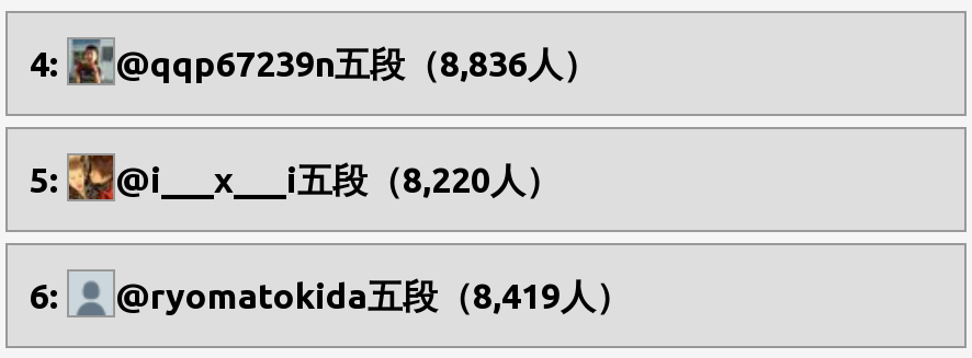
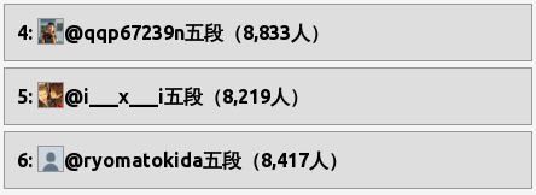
- 4: @qqp67239n五段（8,836人）
+ 4: @qqp67239n五段（8,833人）

- 5: @i___x___i五段（8,220人）
+ 5: @i___x___i五段（8,219人）

- @ryomatokida五段（8,419人）
+ @ryomatokida五段（8,417人）
